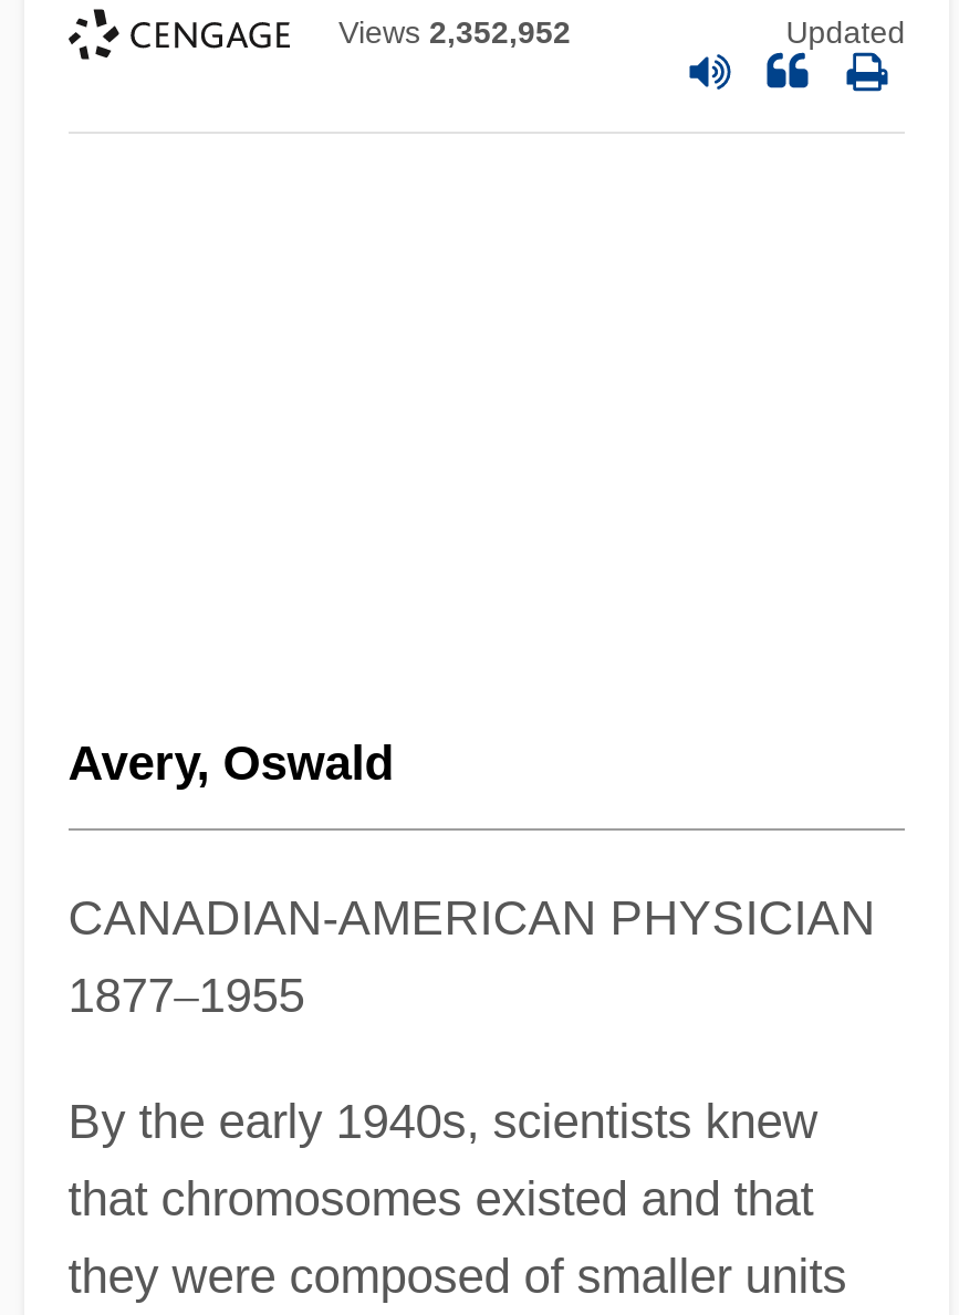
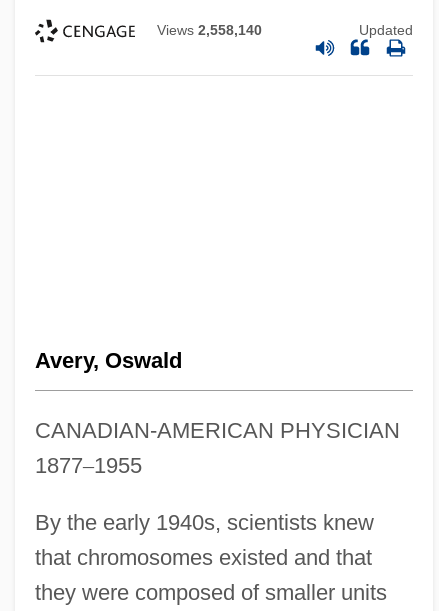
- Views 2,352,952
+ Views 2,558,140
